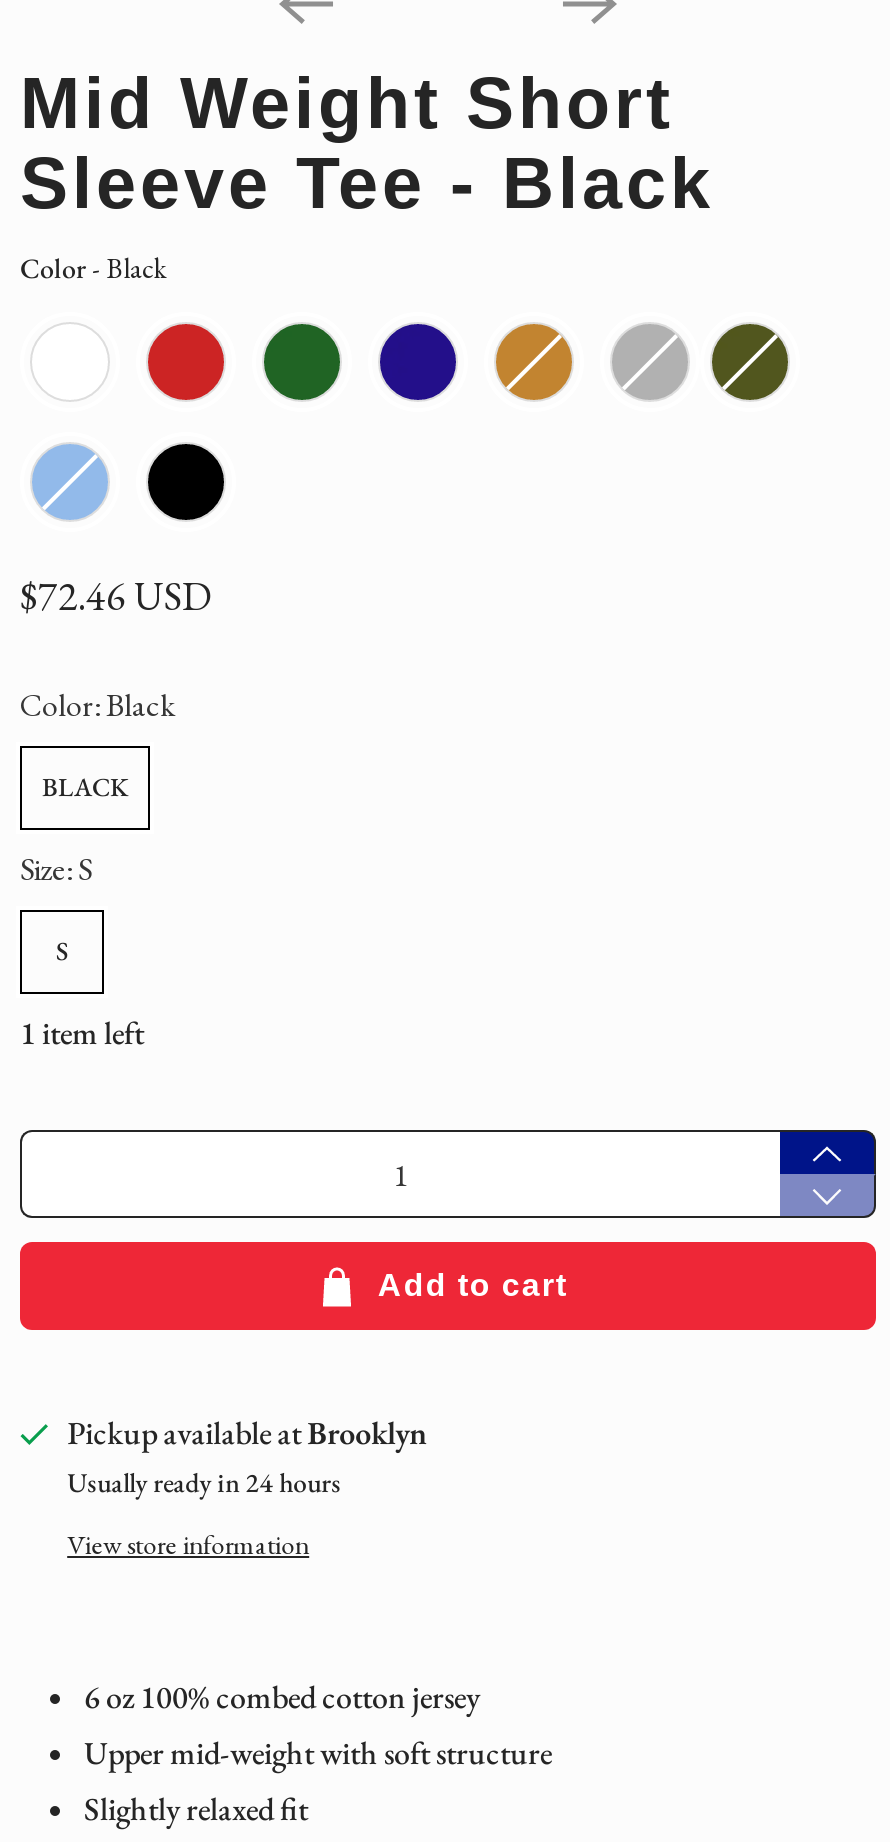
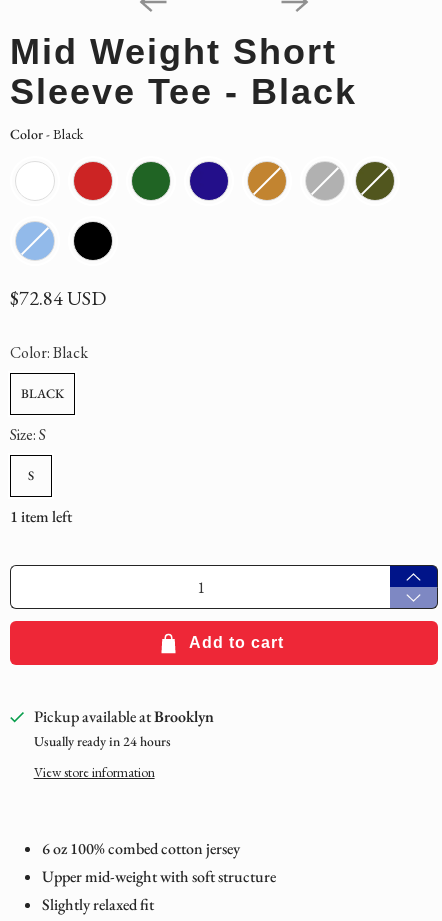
- $72.46 USD
+ $72.84 USD
